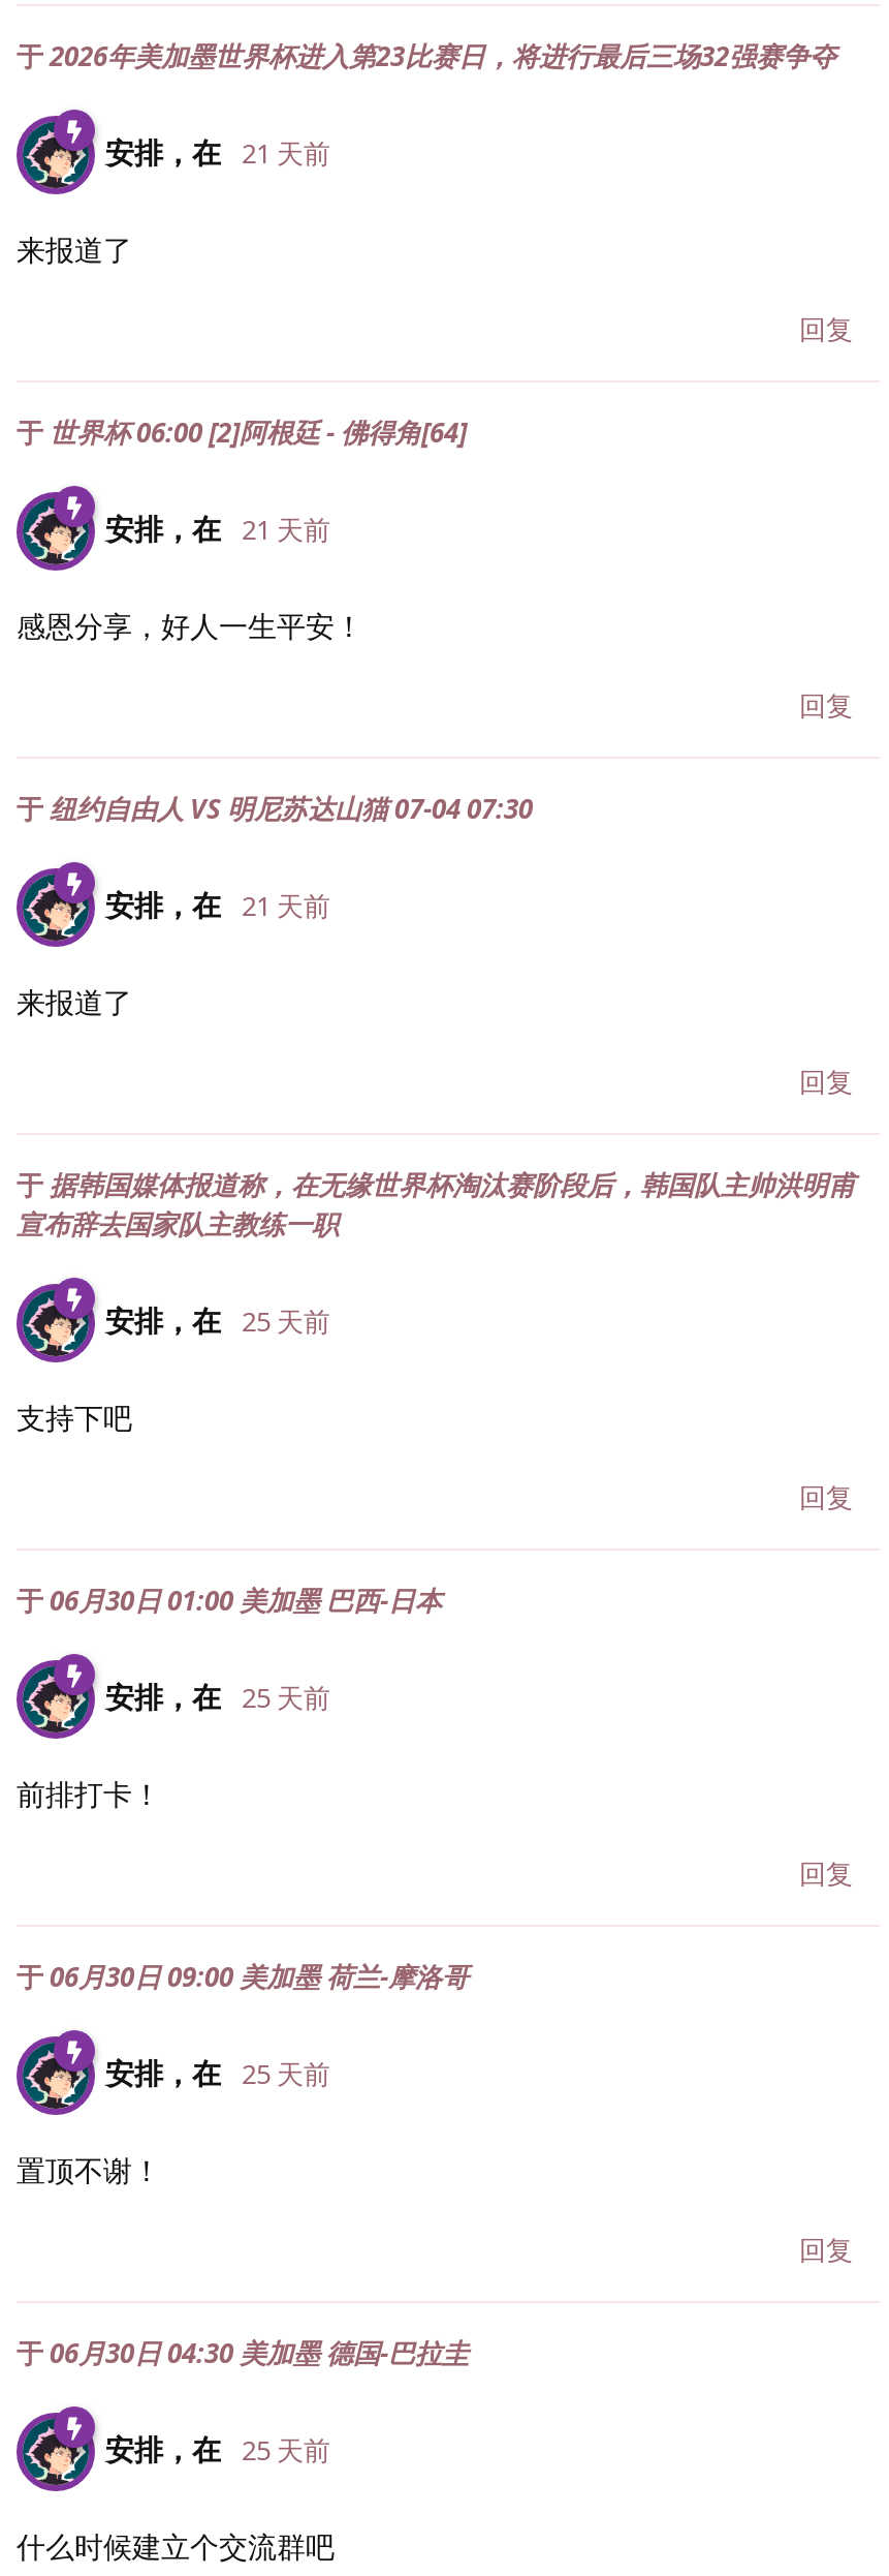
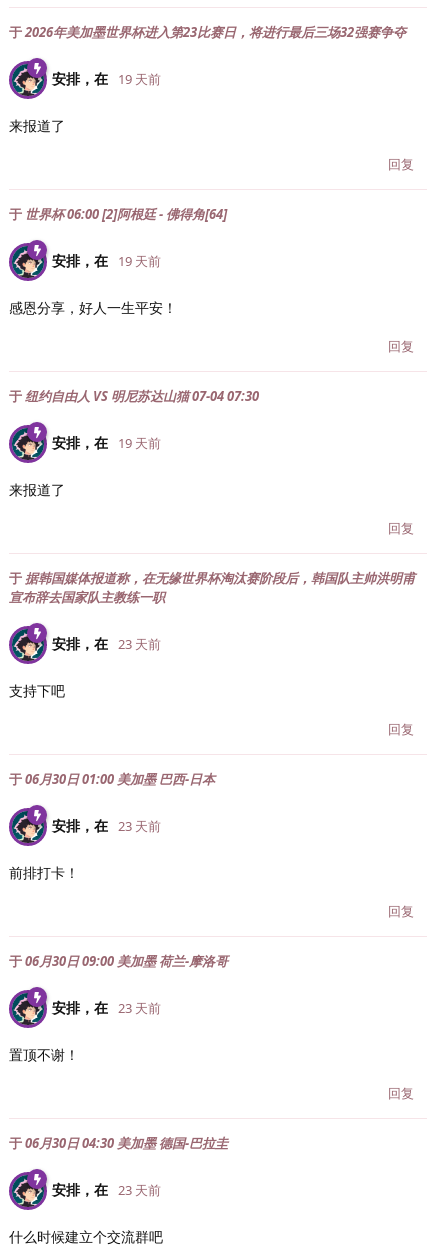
- 安排，在 21 天前
+ 安排，在 19 天前

- 安排，在 21 天前
+ 安排，在 19 天前

- 安排，在 21 天前
+ 安排，在 19 天前

- 安排，在 25 天前
+ 安排，在 23 天前

- 安排，在 25 天前
+ 安排，在 23 天前

- 安排，在 25 天前
+ 安排，在 23 天前

- 安排，在 25 天前
+ 安排，在 23 天前
